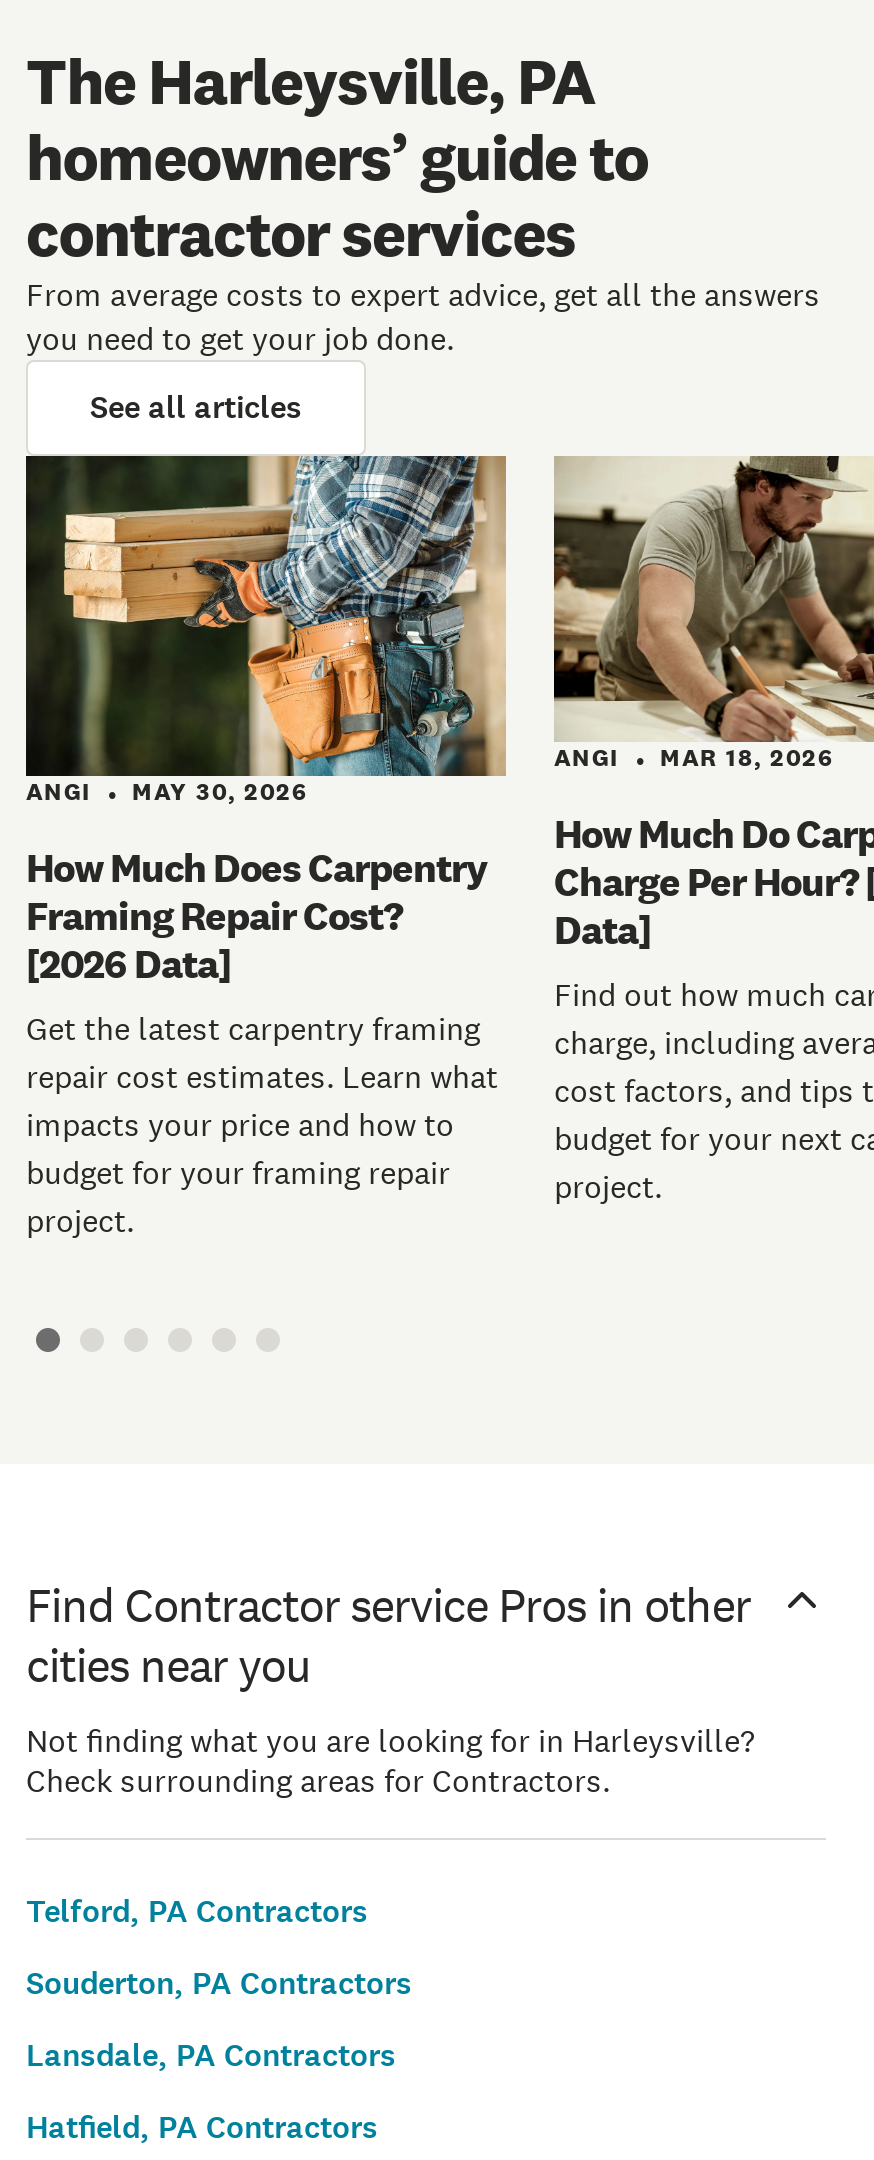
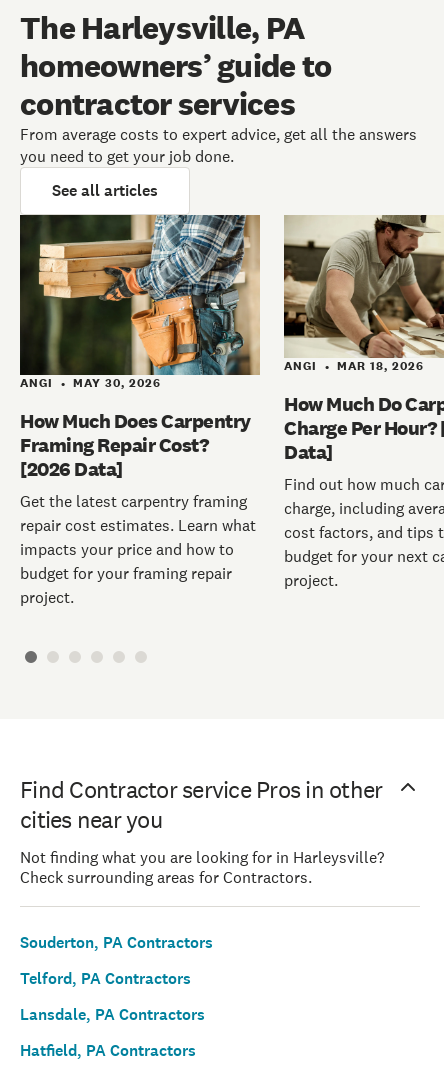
moved down: Telford, PA Contractors

moved up: Souderton, PA Contractors
